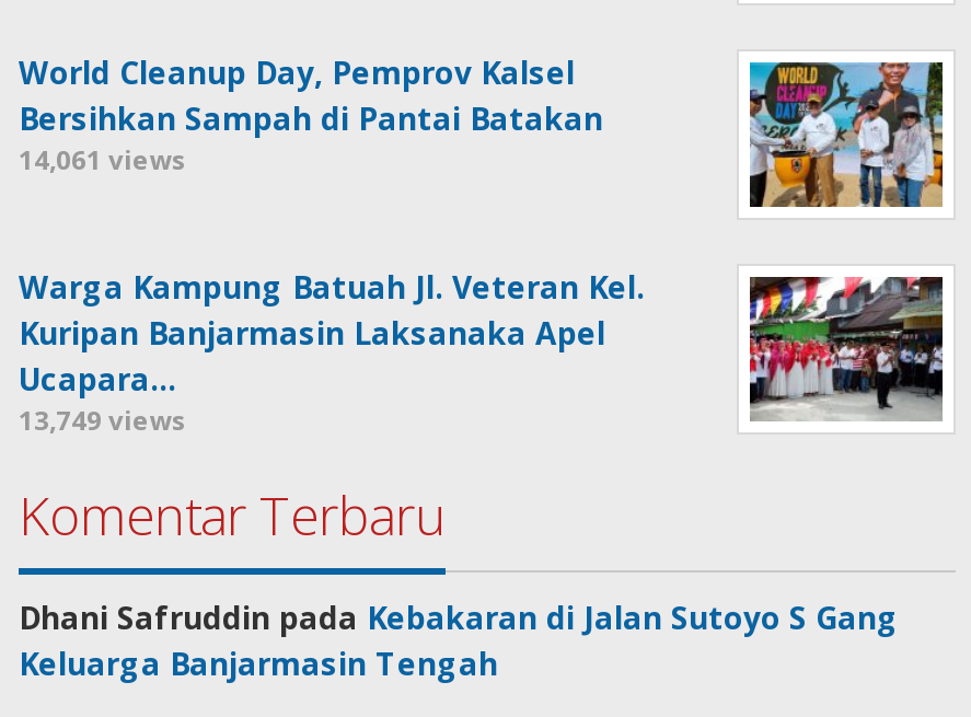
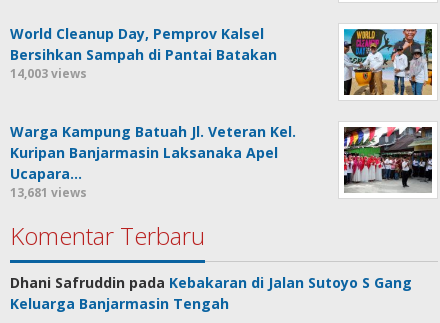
- 14,061 views
+ 14,003 views

- 13,749 views
+ 13,681 views
